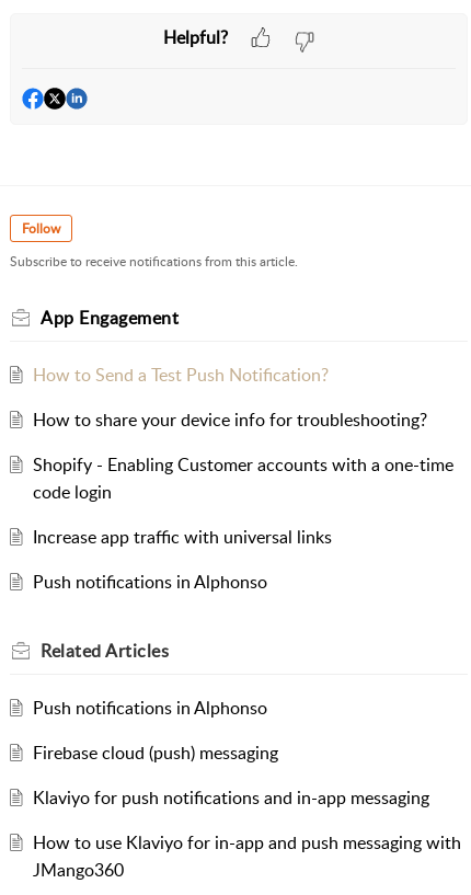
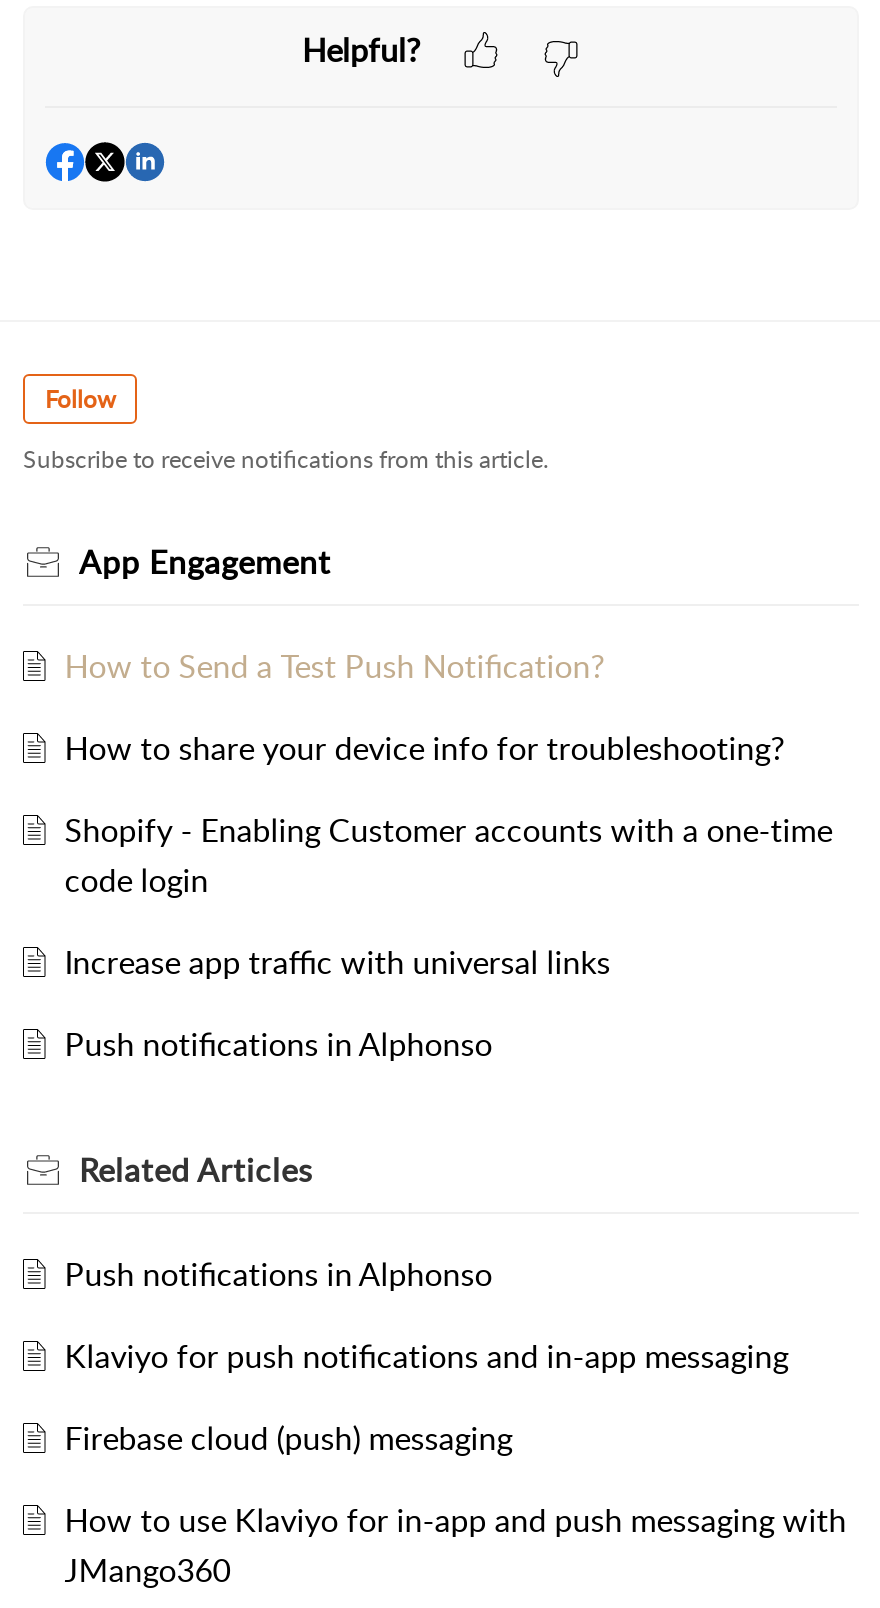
moved down: Firebase cloud (push) messaging

moved up: Klaviyo for push notifications and in-app messaging
